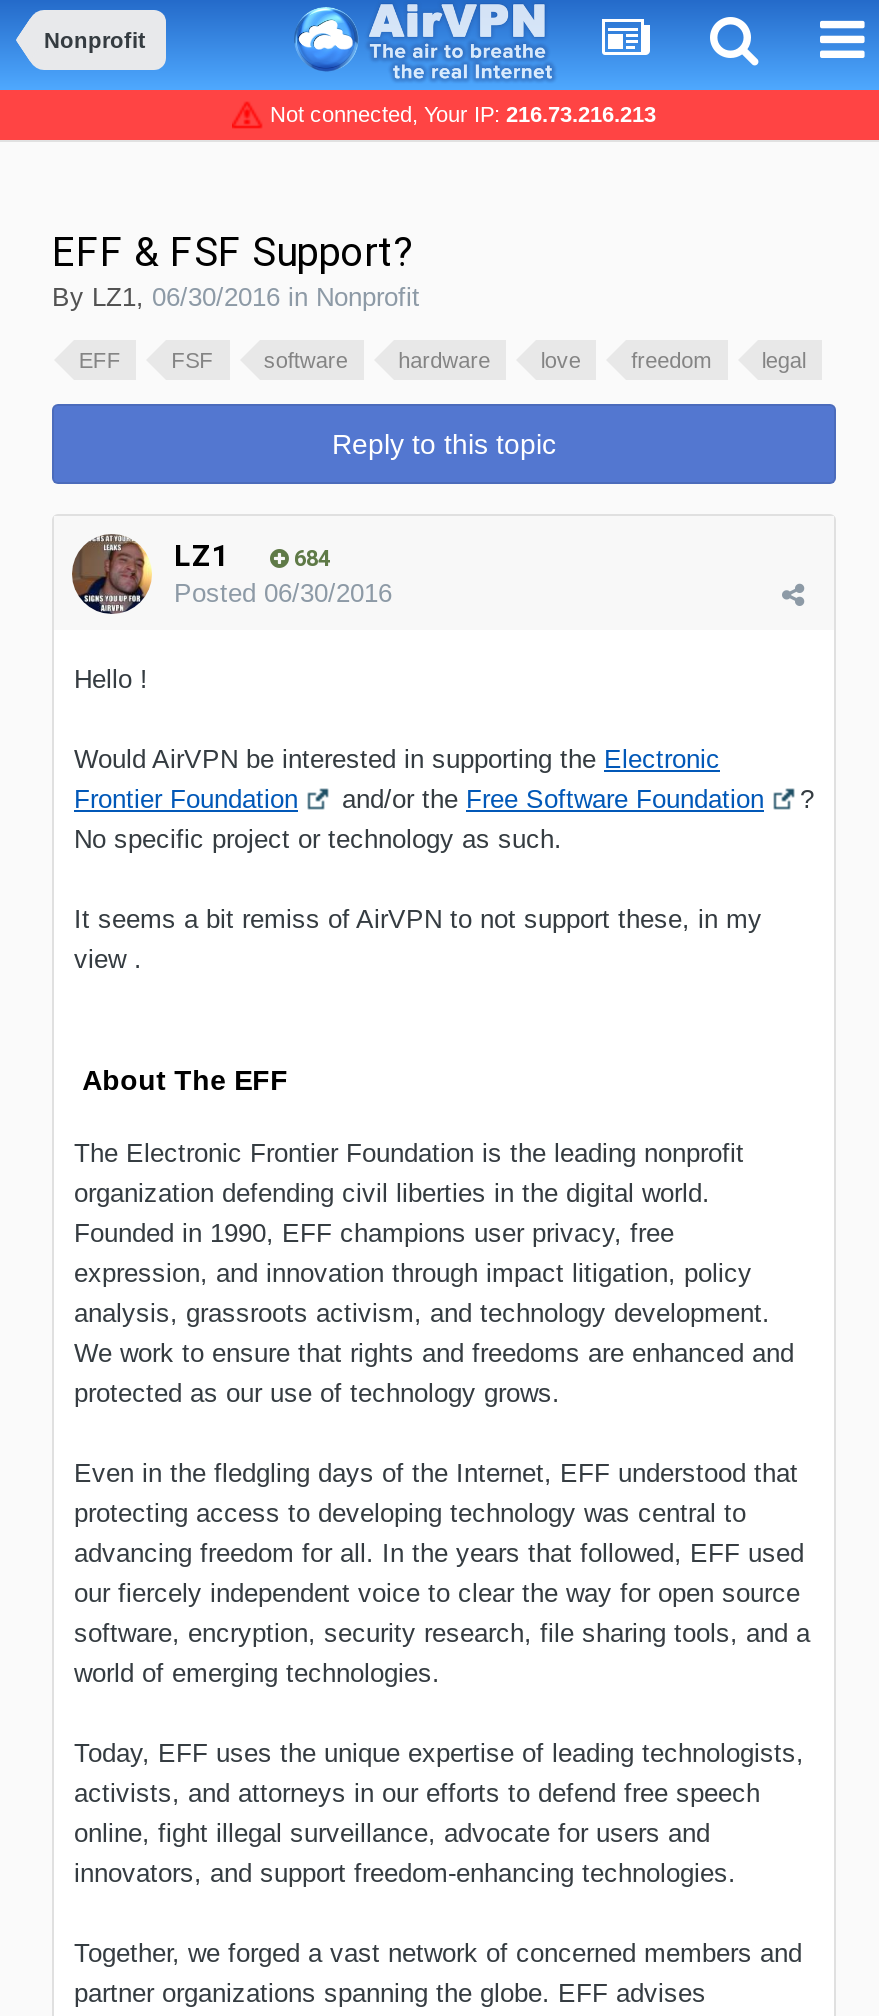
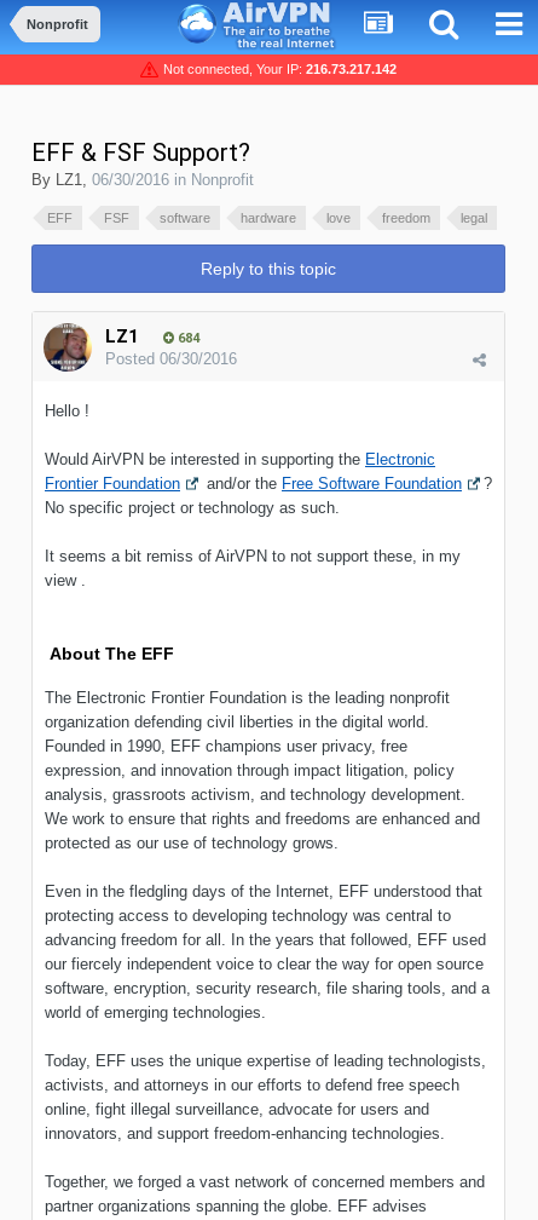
- Not connected, Your IP: 216.73.216.213
+ Not connected, Your IP: 216.73.217.142
